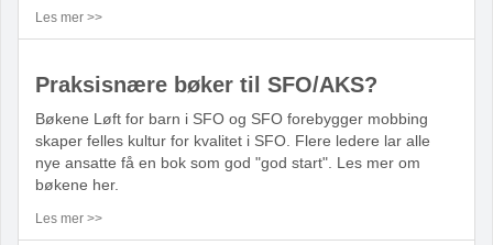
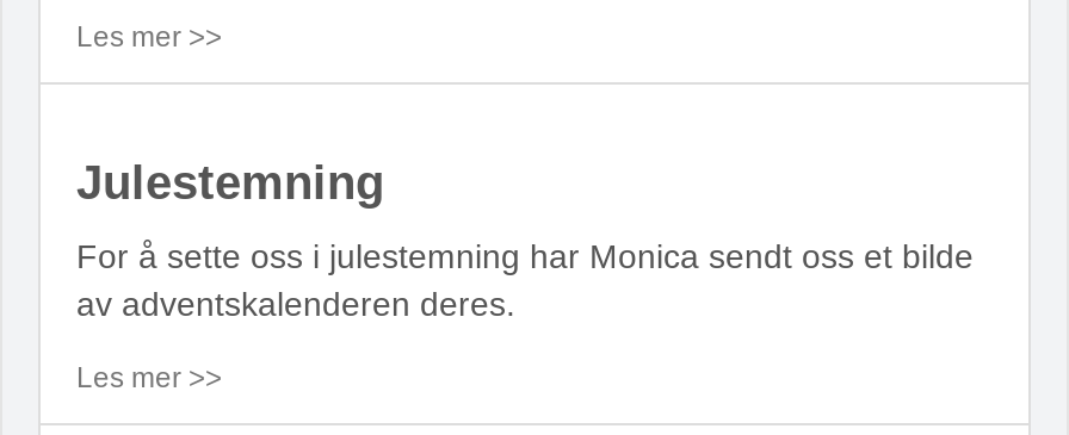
- Praksisnære bøker til SFO/AKS?
+ Julestemning

- Bøkene Løft for barn i SFO og SFO forebygger mobbing
- skaper felles kultur for kvalitet i SFO. Flere ledere lar alle
- nye ansatte få en bok som god "god start". Les mer om
- bøkene her.
+ For å sette oss i julestemning har Monica sendt oss et bilde
+ av adventskalenderen deres.
